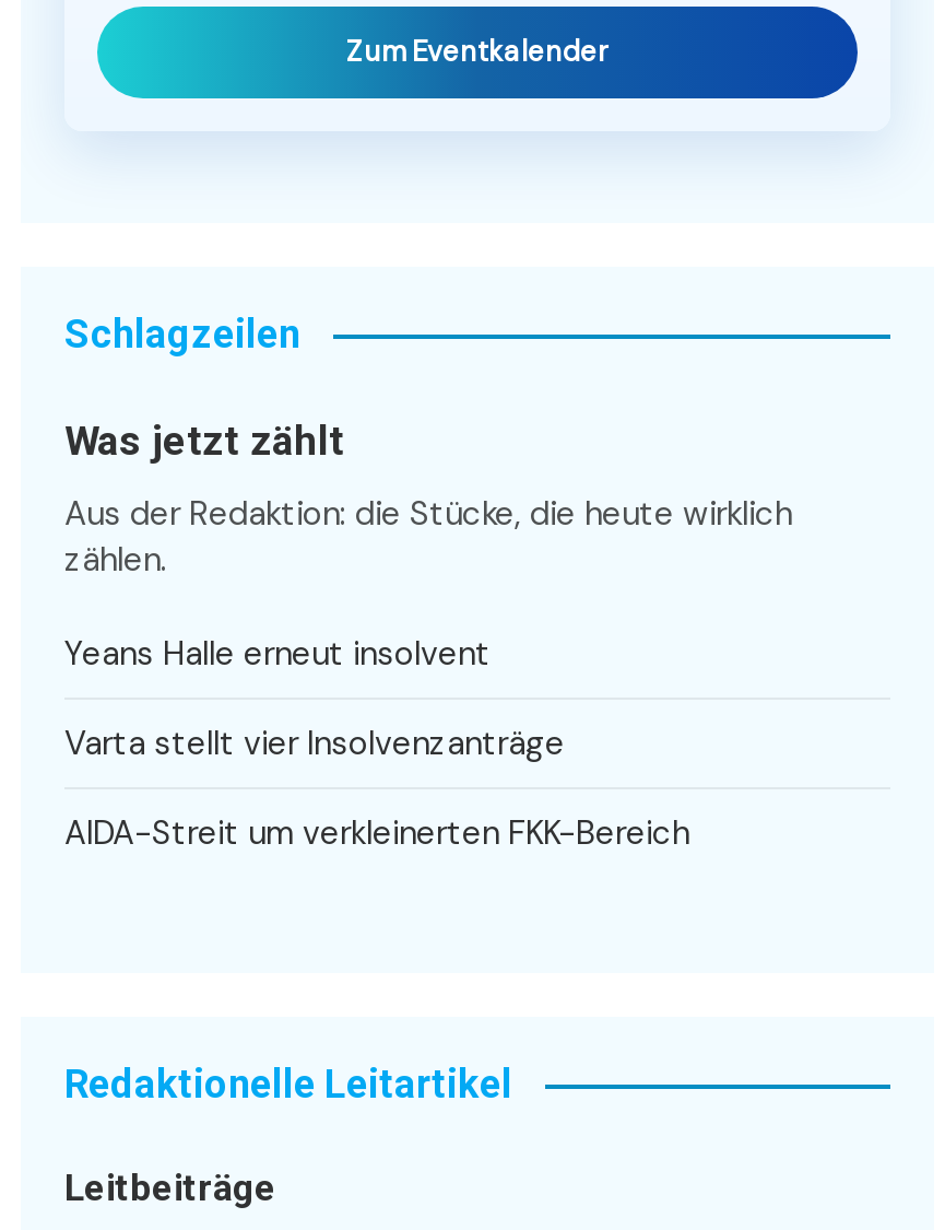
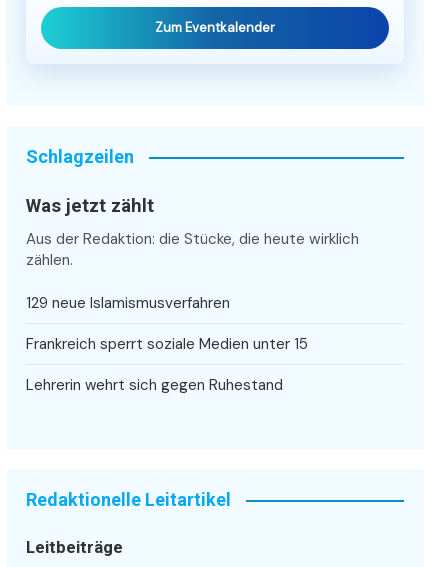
- Yeans Halle erneut insolvent
+ 129 neue Islamismusverfahren

- Varta stellt vier Insolvenzanträge
+ Frankreich sperrt soziale Medien unter 15

- AIDA-Streit um verkleinerten FKK-Bereich
+ Lehrerin wehrt sich gegen Ruhestand
